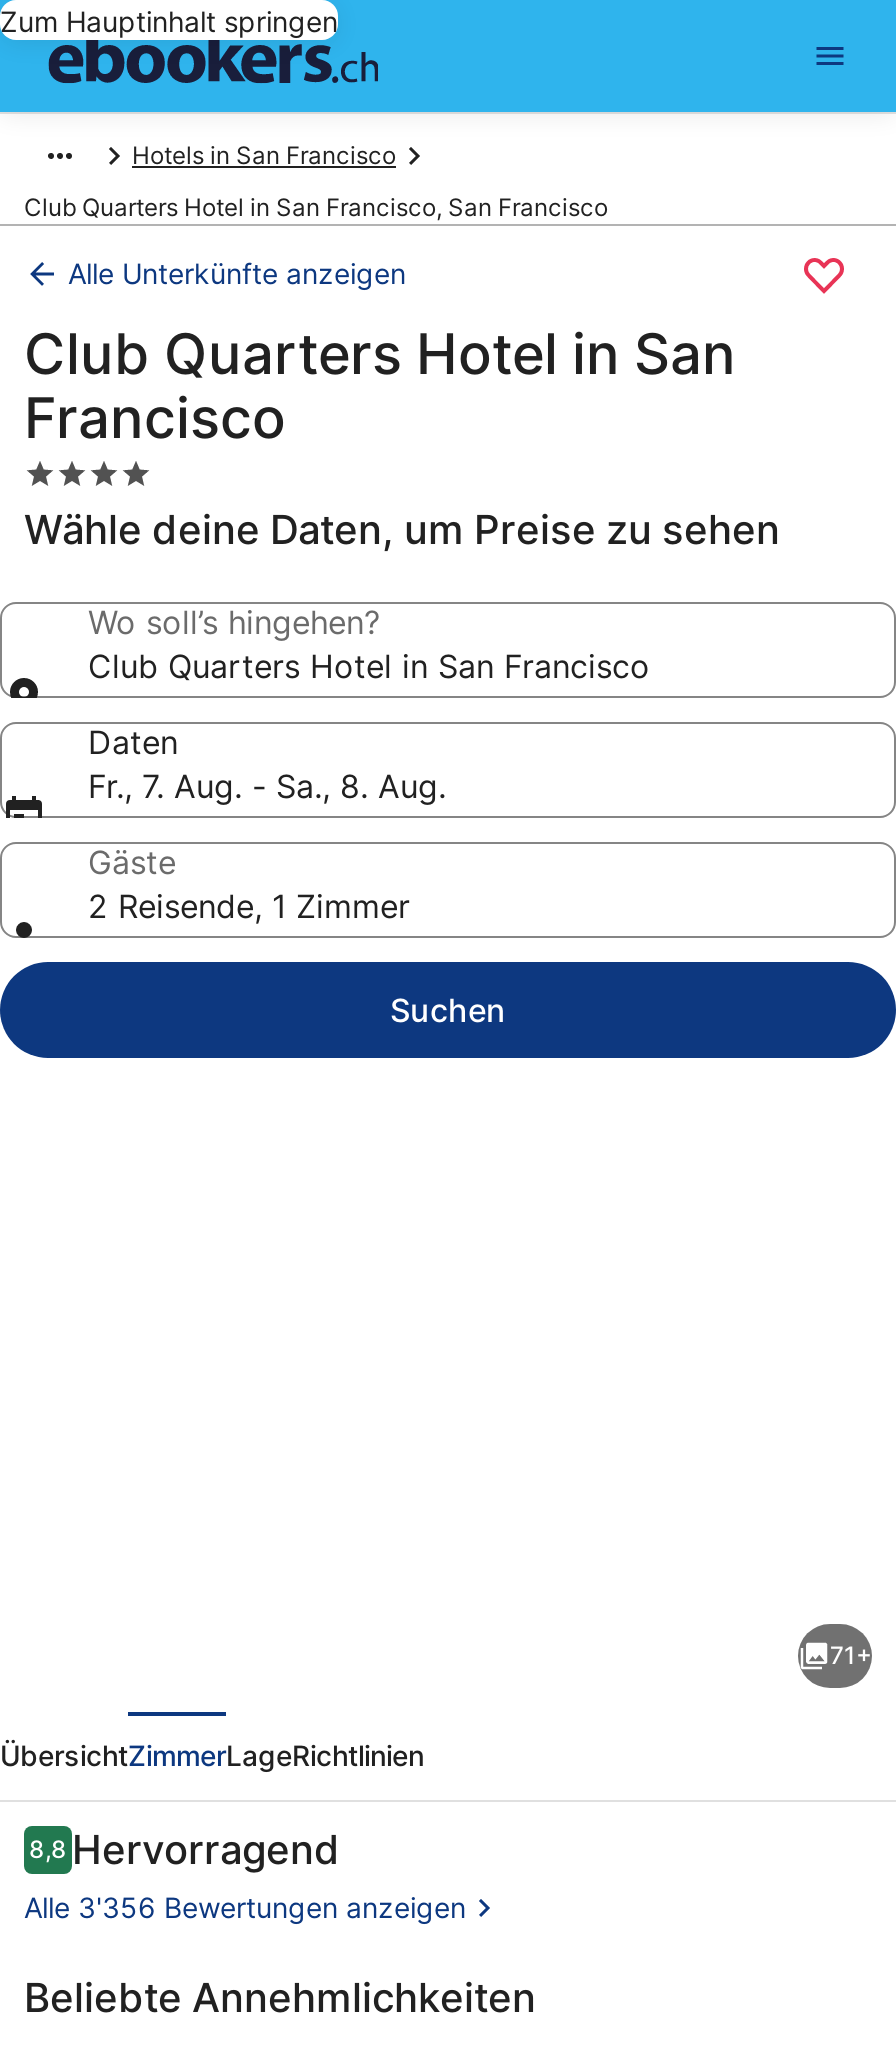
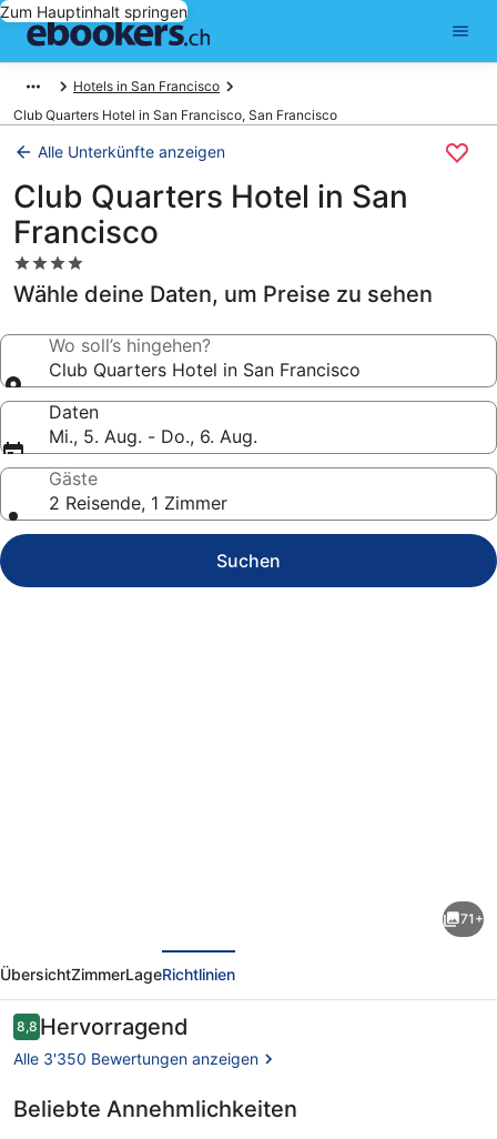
- Fr., 7. Aug. - Sa., 8. Aug.
+ Mi., 5. Aug. - Do., 6. Aug.

- Alle 3'356 Bewertungen anzeigen
+ Alle 3'350 Bewertungen anzeigen
